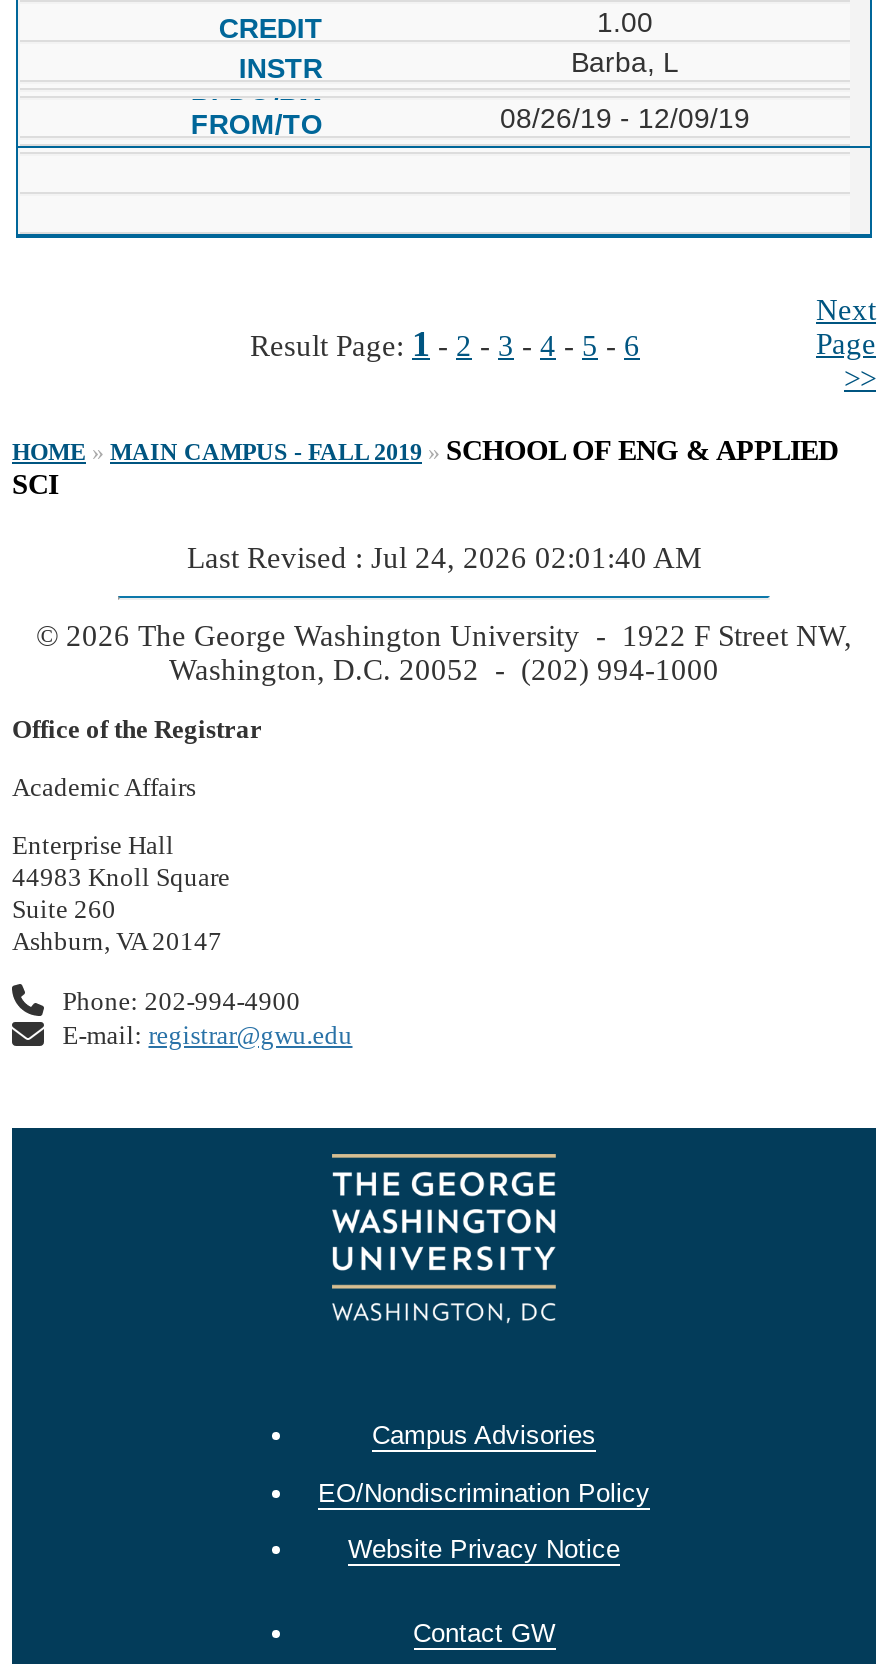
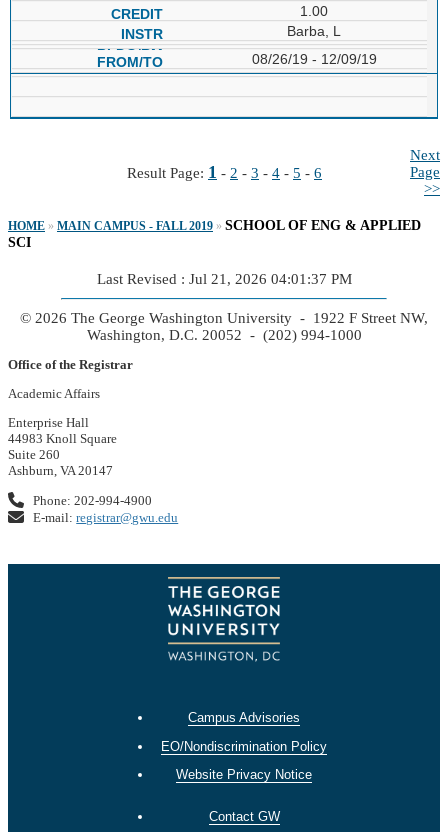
- Last Revised : Jul 24, 2026 02:01:40 AM
+ Last Revised : Jul 21, 2026 04:01:37 PM
